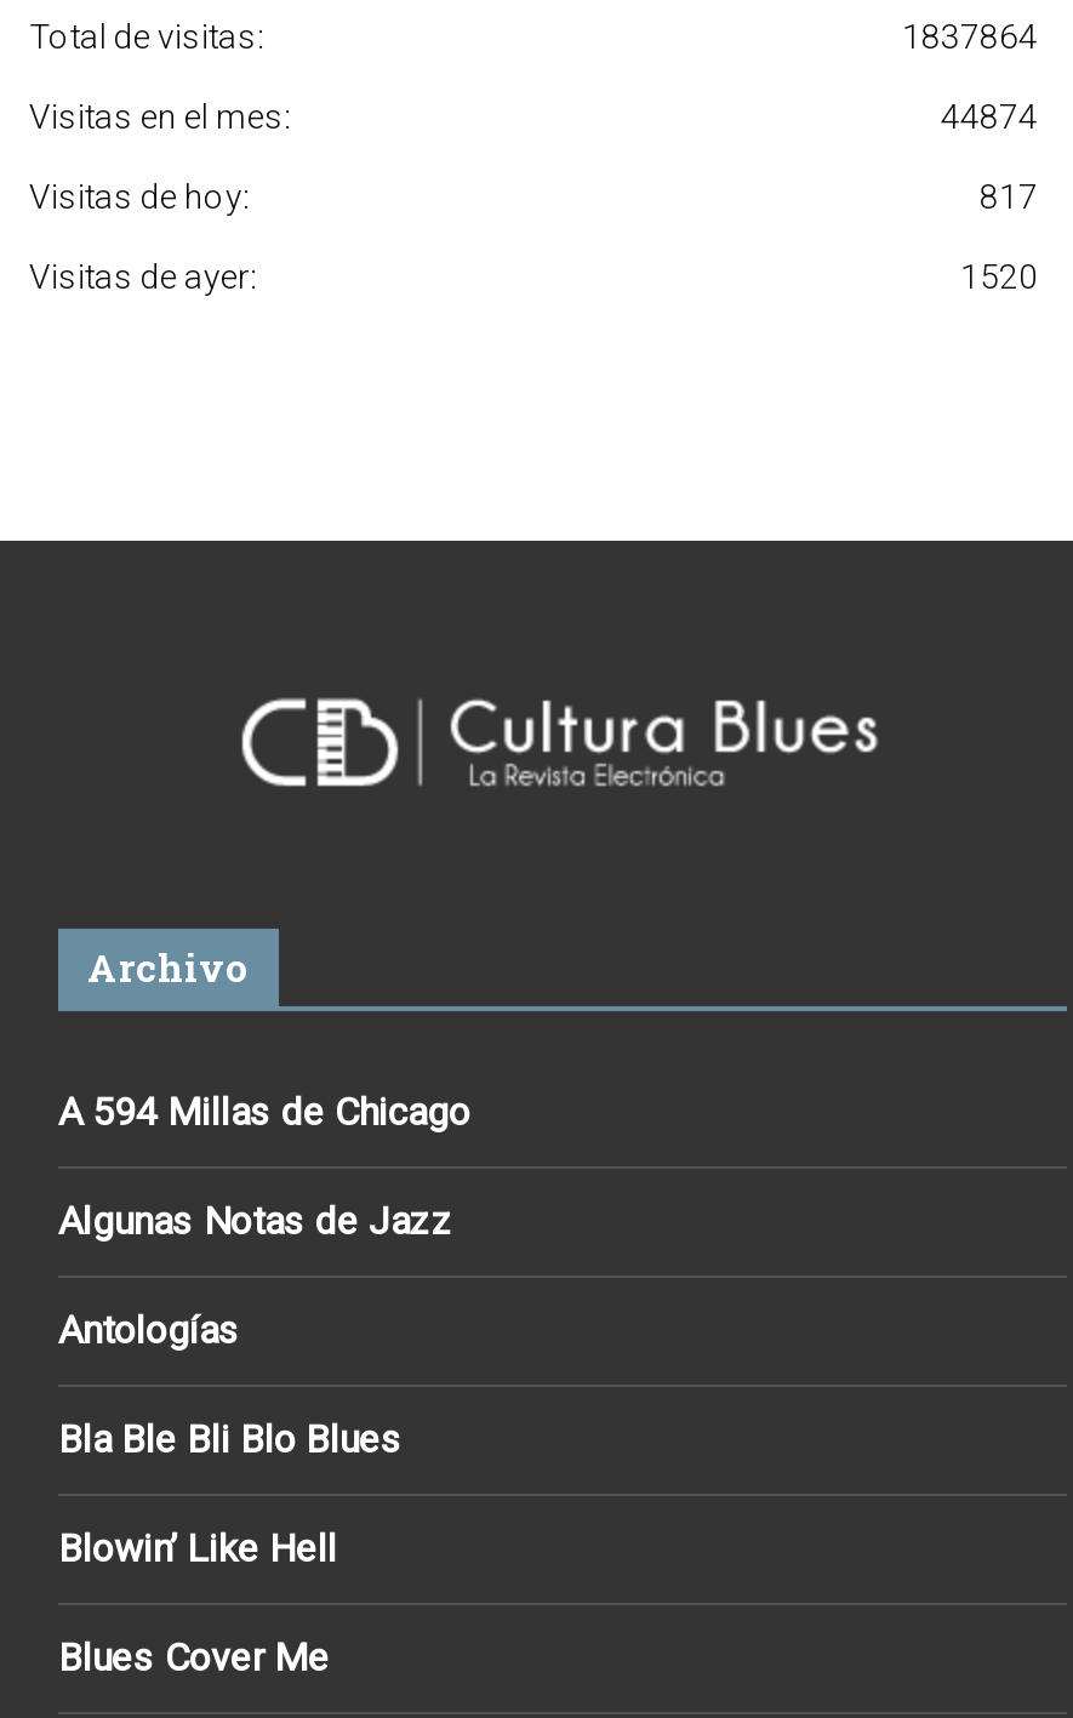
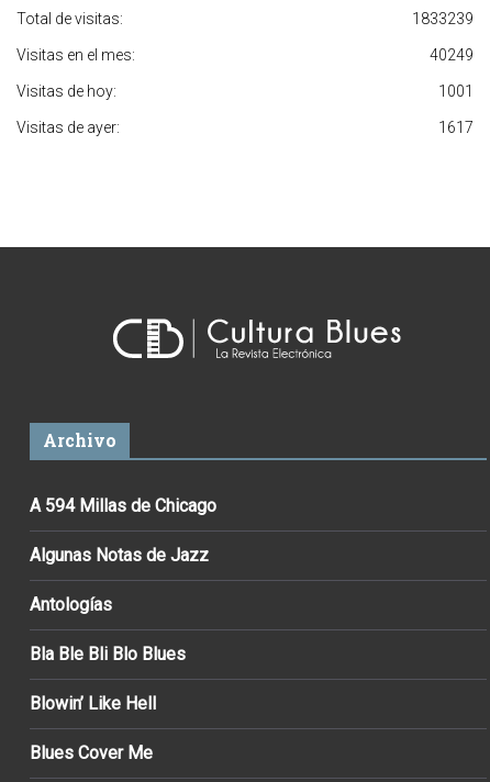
- 1837864
+ 1833239

- 44874
+ 40249

- 817
+ 1001

- 1520
+ 1617
